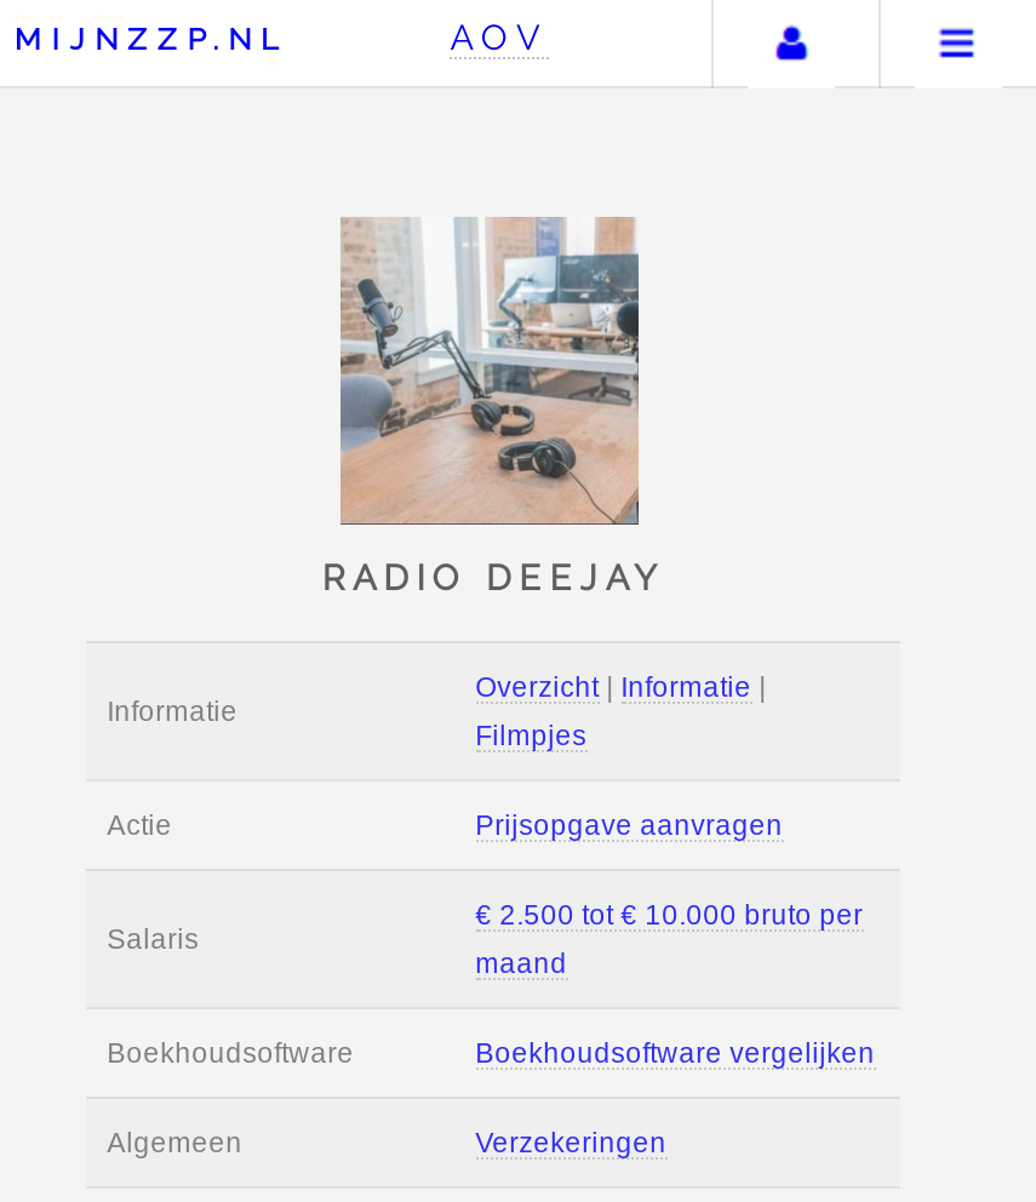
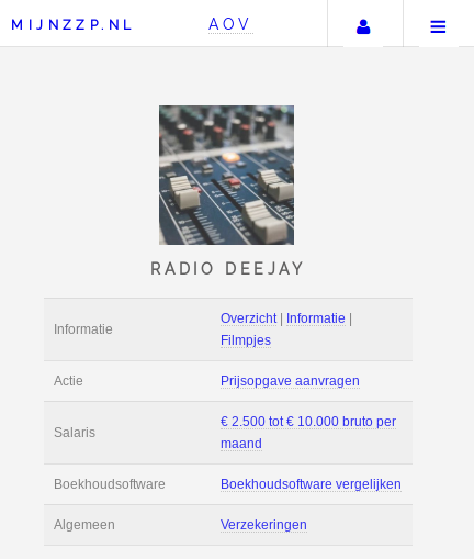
- [image]
+ [image]
